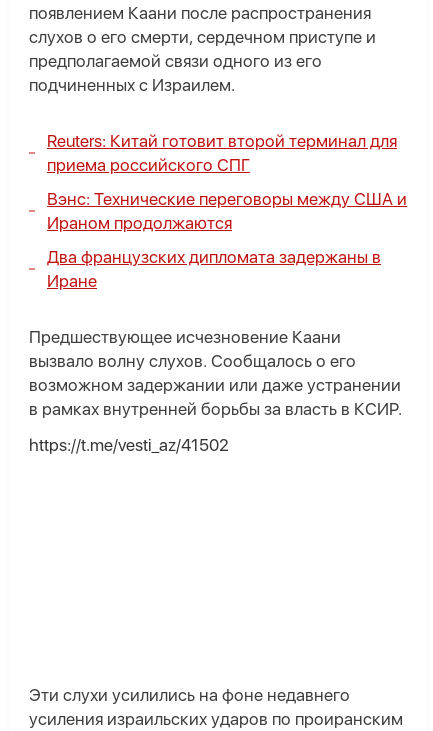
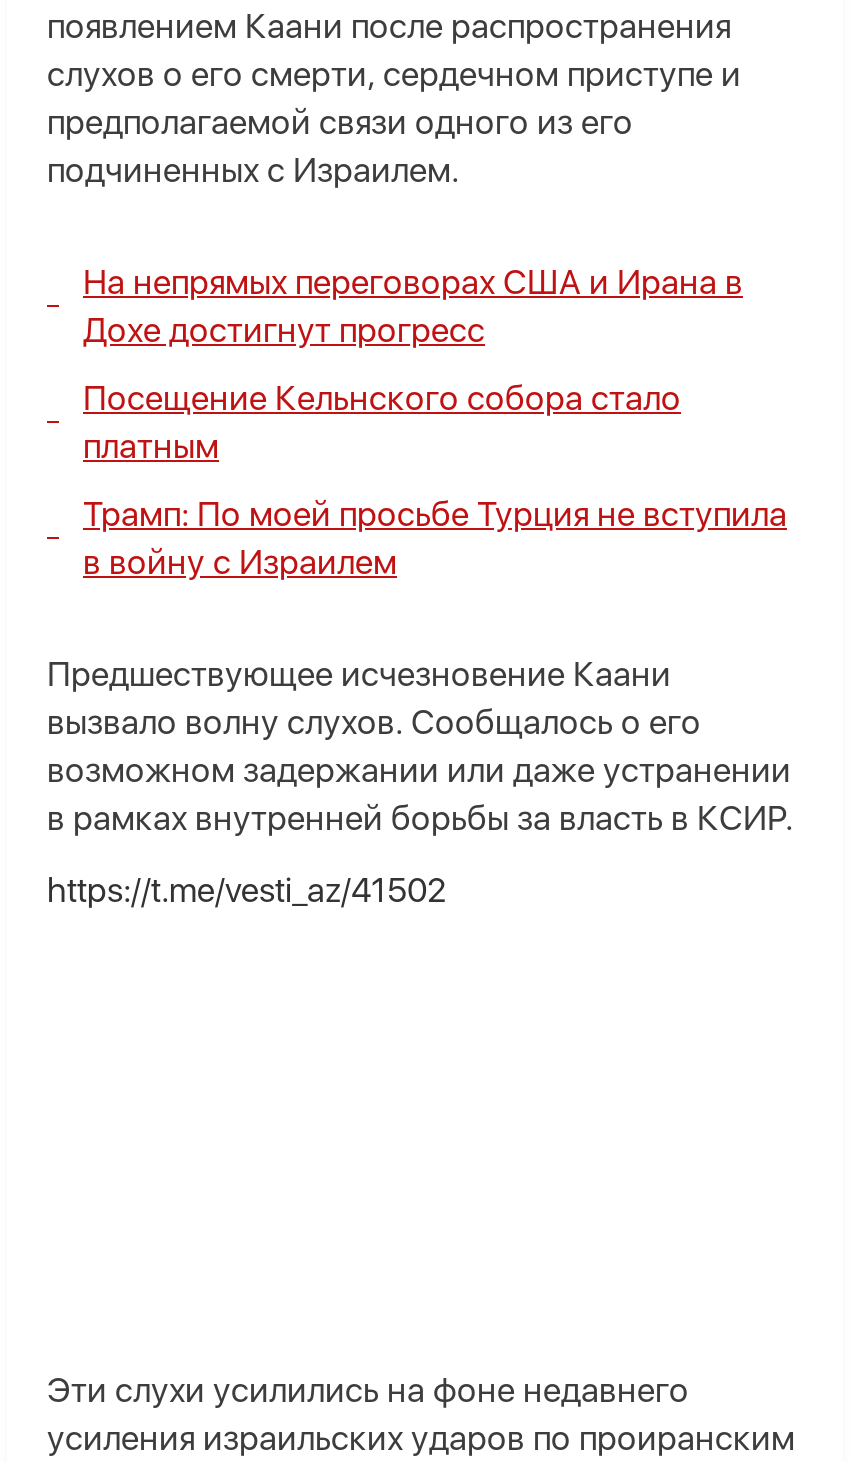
- Reuters: Китай готовит второй терминал для
- приема российского СПГ
+ На непрямых переговорах США и Ирана в
+ Дохе достигнут прогресс

- Вэнс: Технические переговоры между США и
- Ираном продолжаются
+ Посещение Кельнского собора стало
+ платным

- Два французских дипломата задержаны в
- Иране
+ Трамп: По моей просьбе Турция не вступила
+ в войну с Израилем
